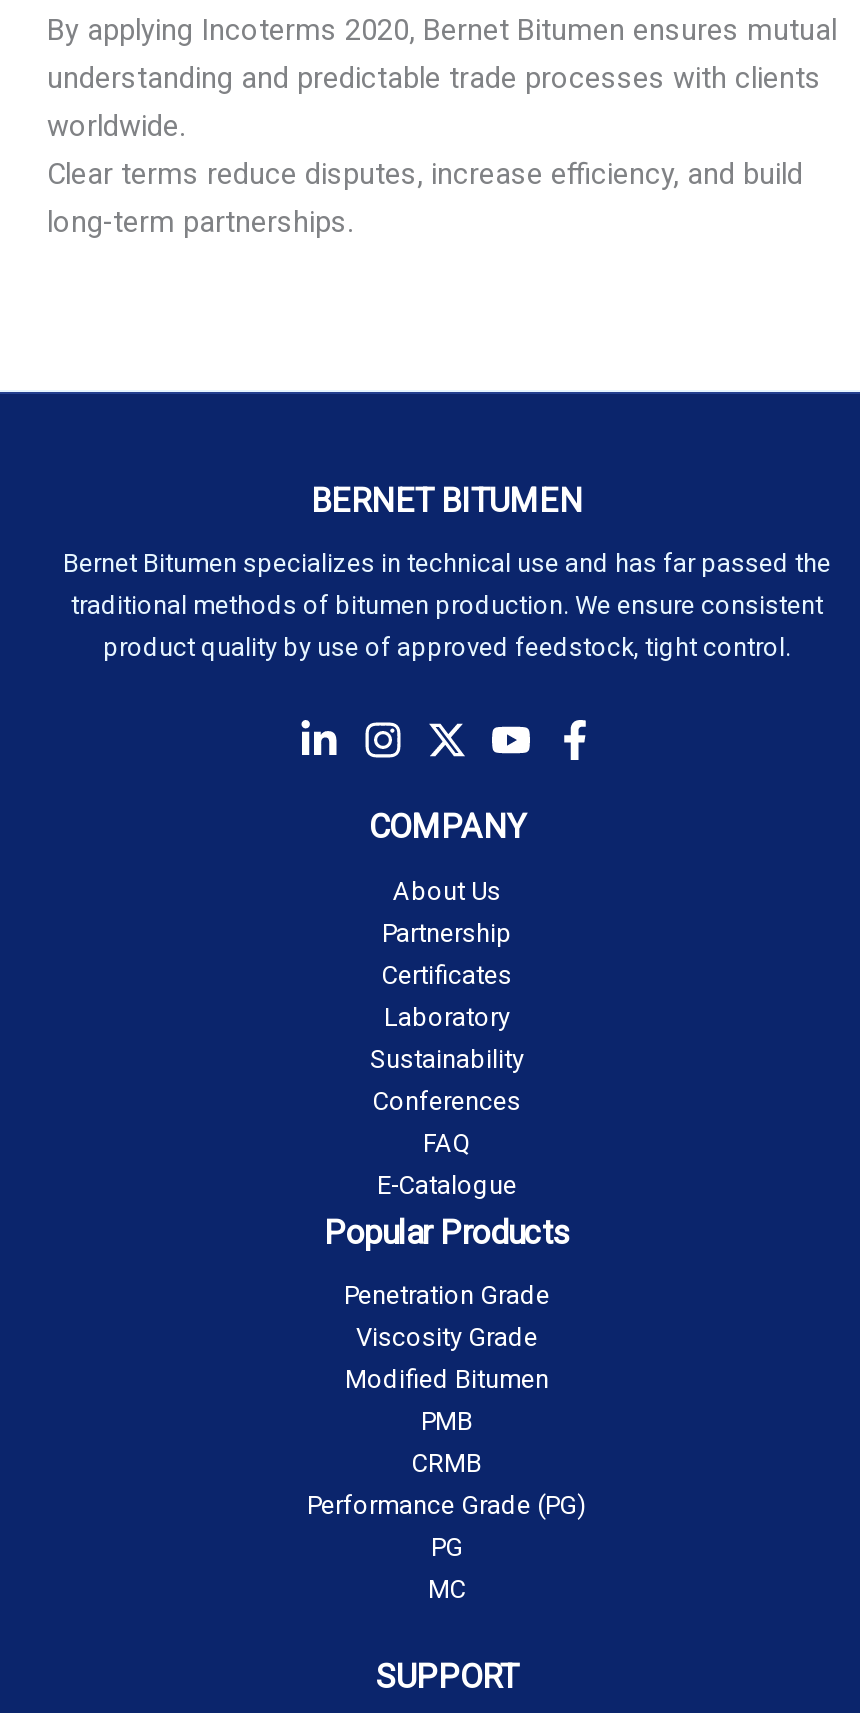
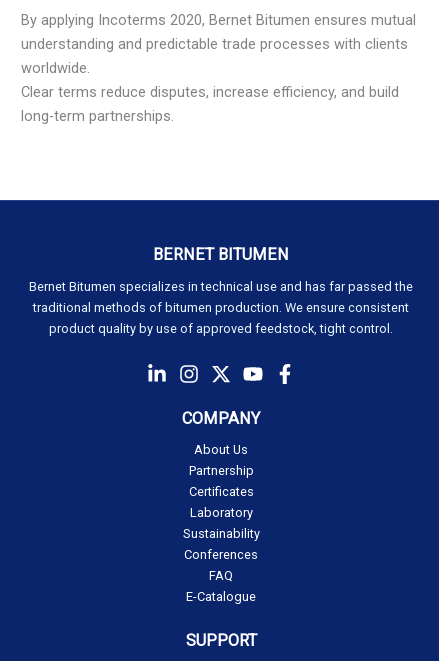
- Popular Products
- Penetration Grade
- Viscosity Grade
- Modified Bitumen
- PMB
- CRMB
- Performance Grade (PG)
- PG
- MC
